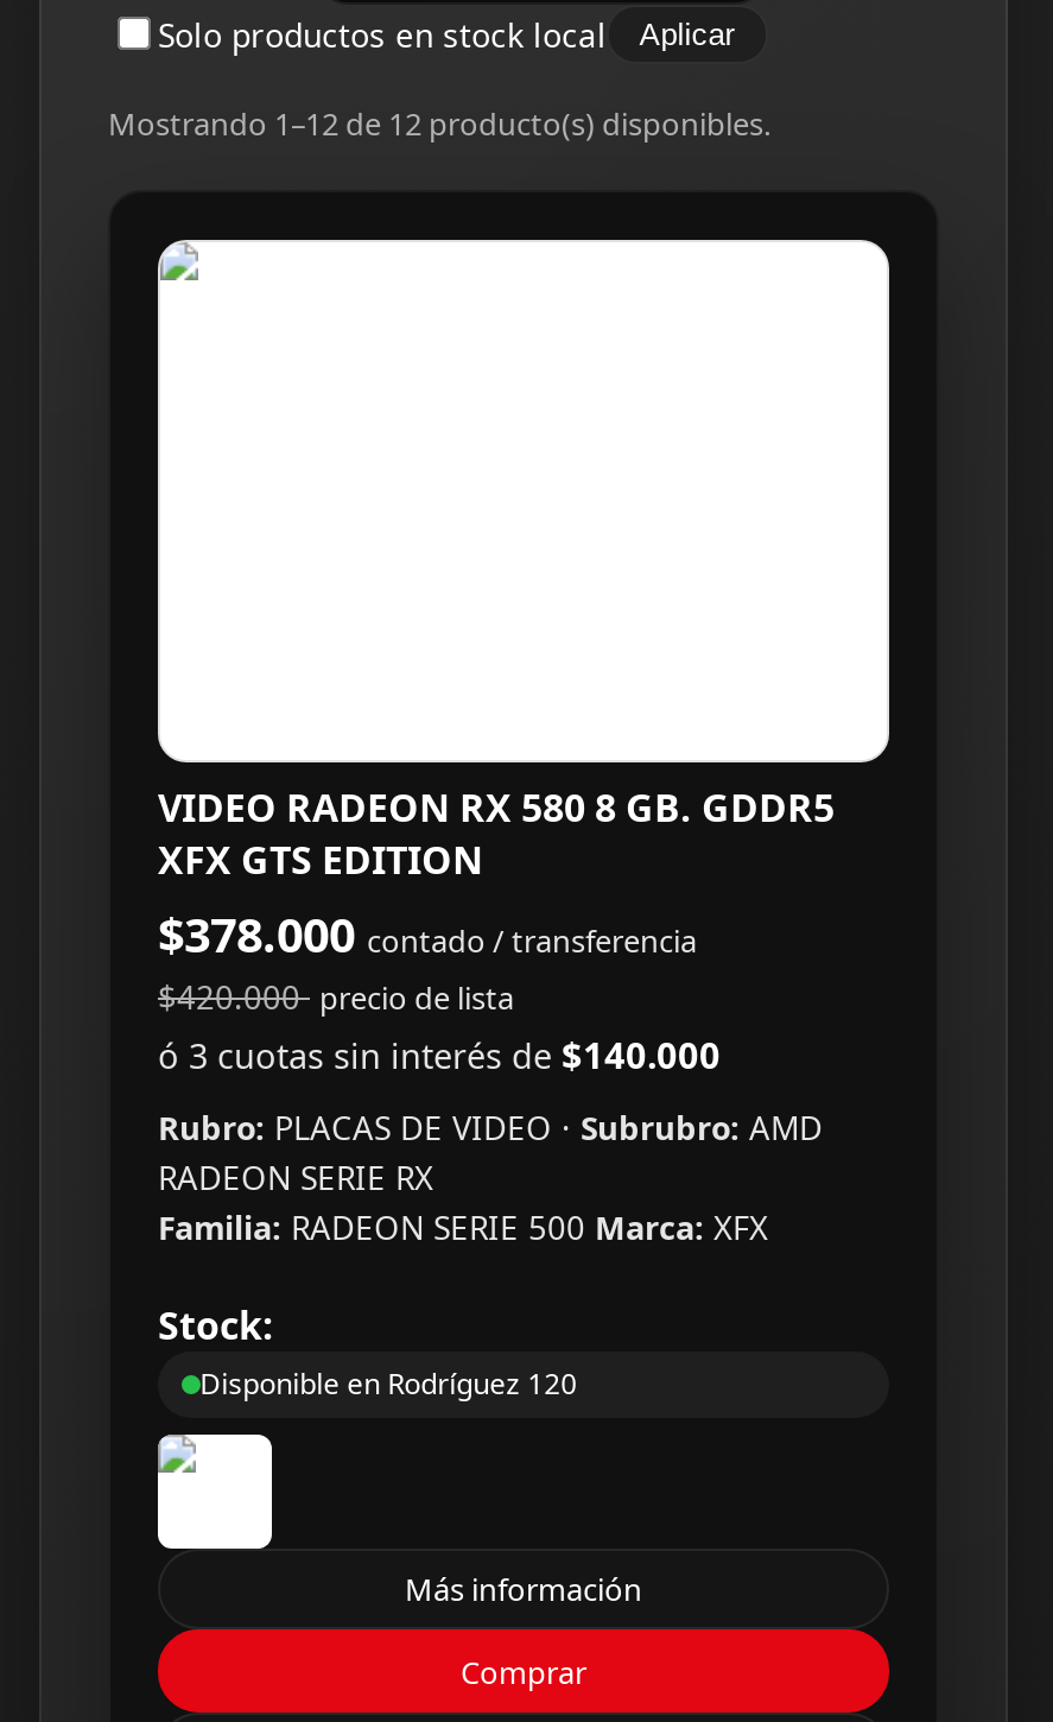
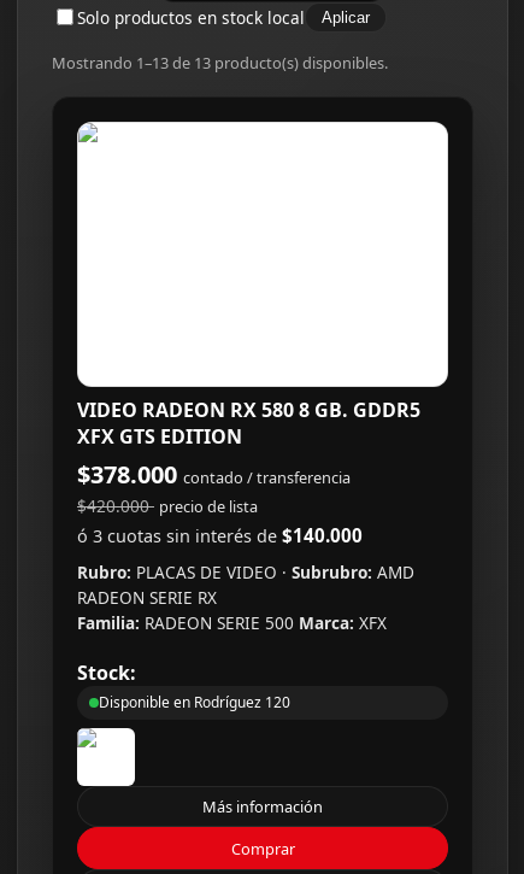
- Mostrando 1–12 de 12 producto(s) disponibles.
+ Mostrando 1–13 de 13 producto(s) disponibles.
